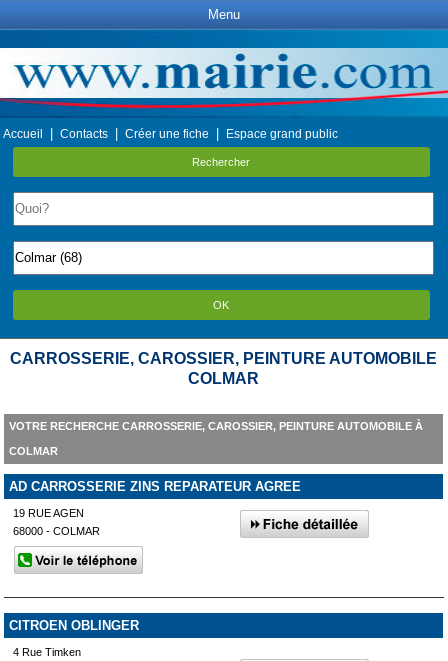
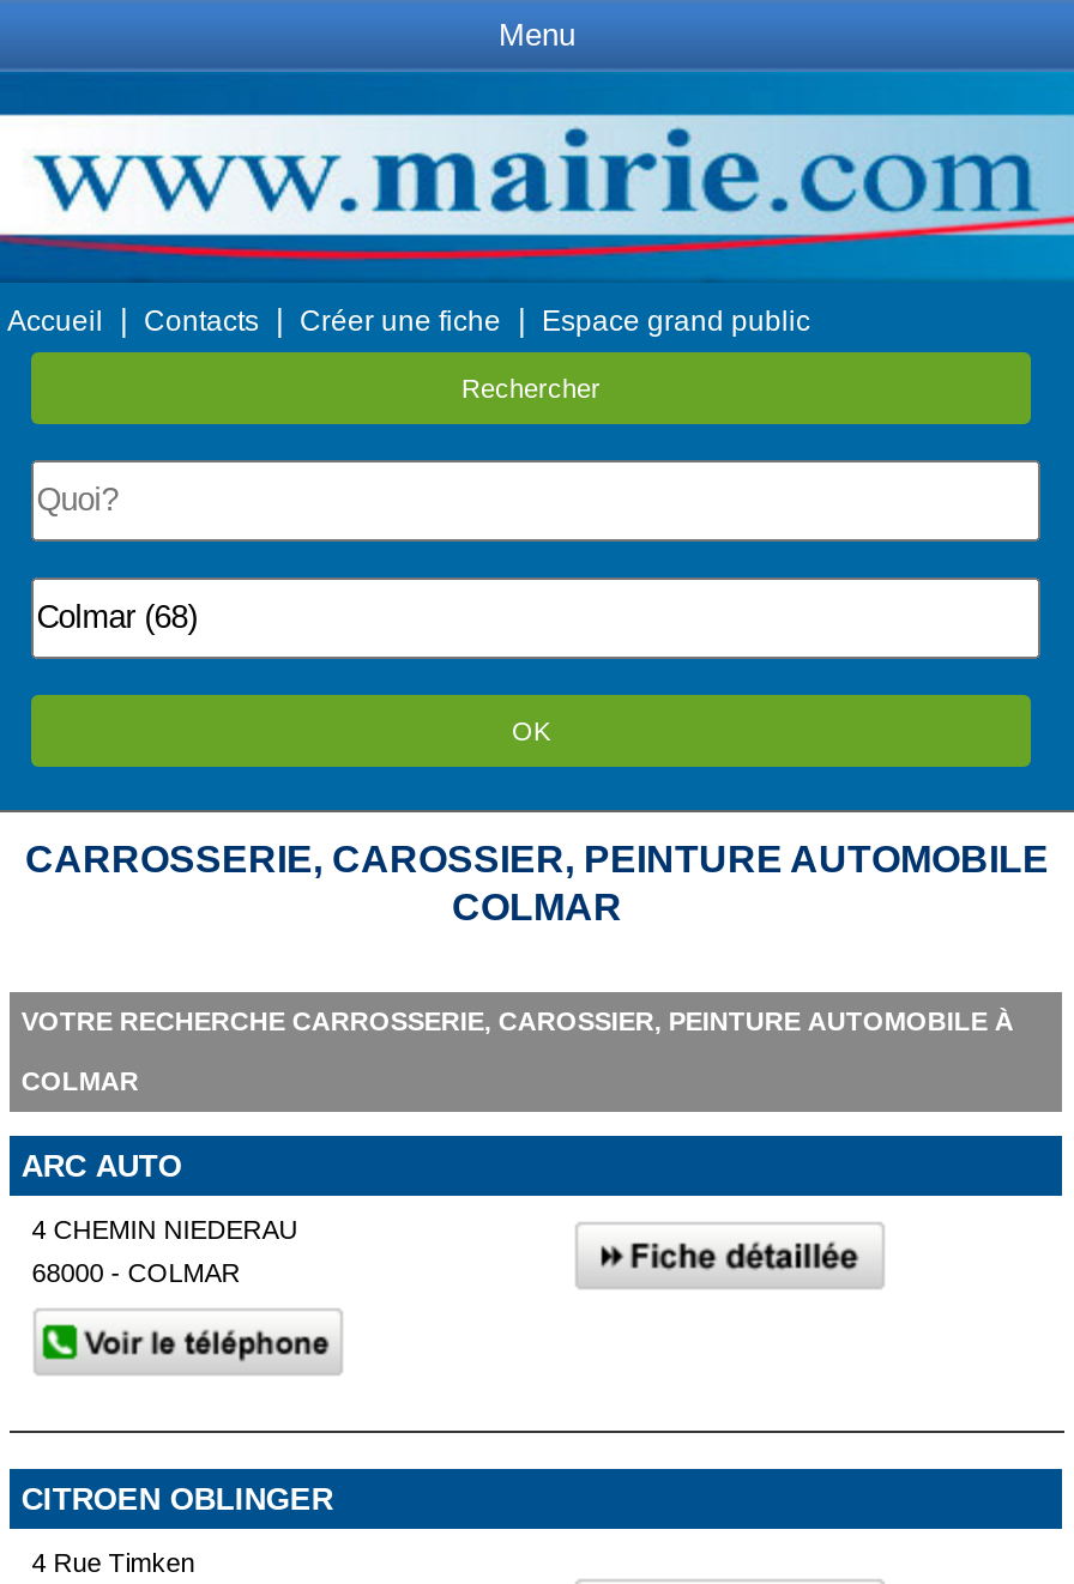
- AD CARROSSERIE ZINS REPARATEUR AGREE
+ ARC AUTO

- 19 RUE AGEN
+ 4 CHEMIN NIEDERAU
